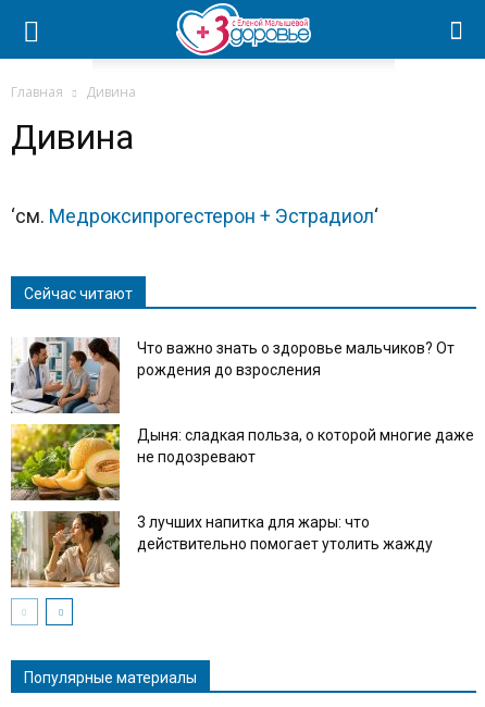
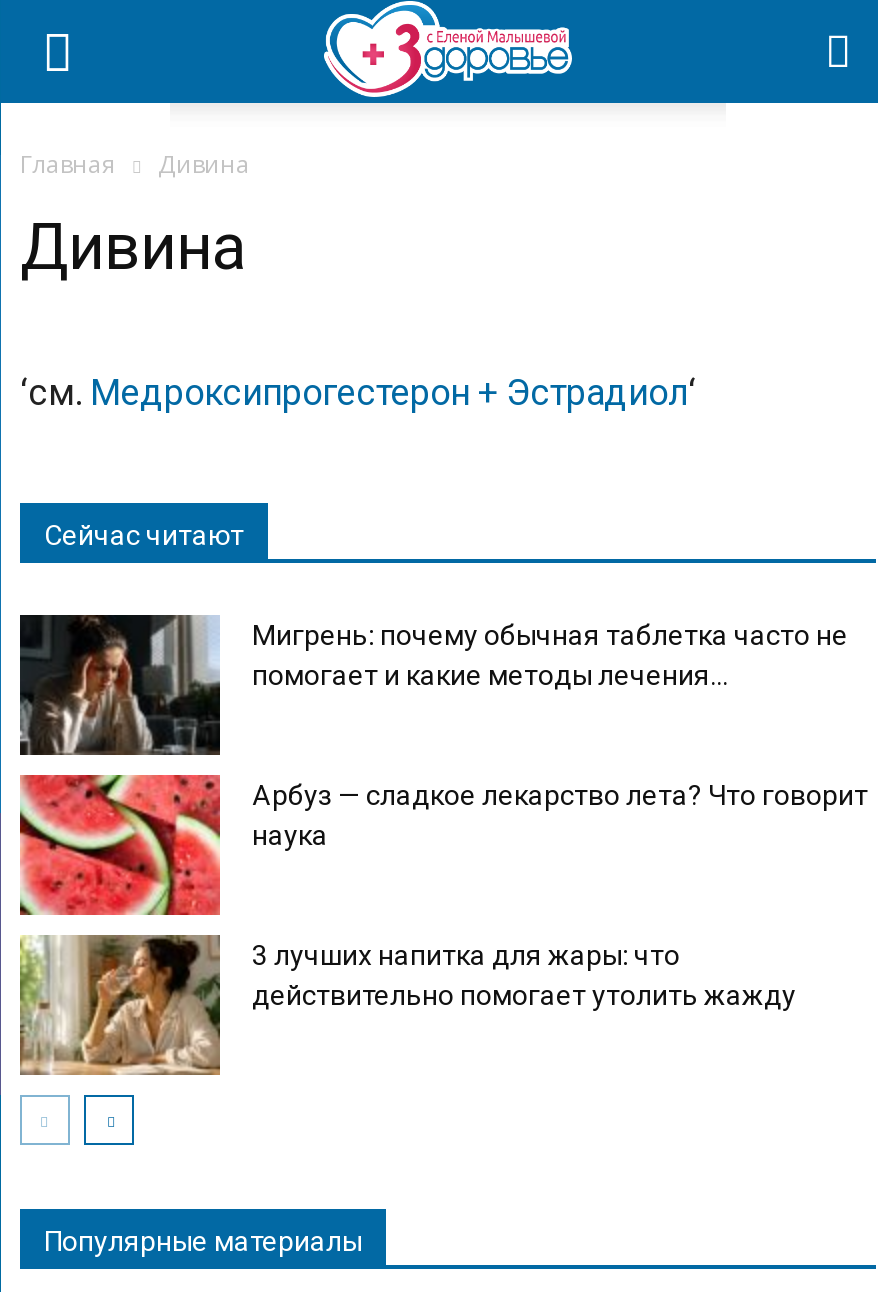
- [image]
- Что важно знать о здоровье мальчиков? От
- рождения до взросления
+ [image]
+ Мигрень: почему обычная таблетка часто не
+ помогает и какие методы лечения...

- [image]
- Дыня: сладкая польза, о которой многие даже
- не подозревают
+ [image]
+ Арбуз — сладкое лекарство лета? Что говорит
+ наука
